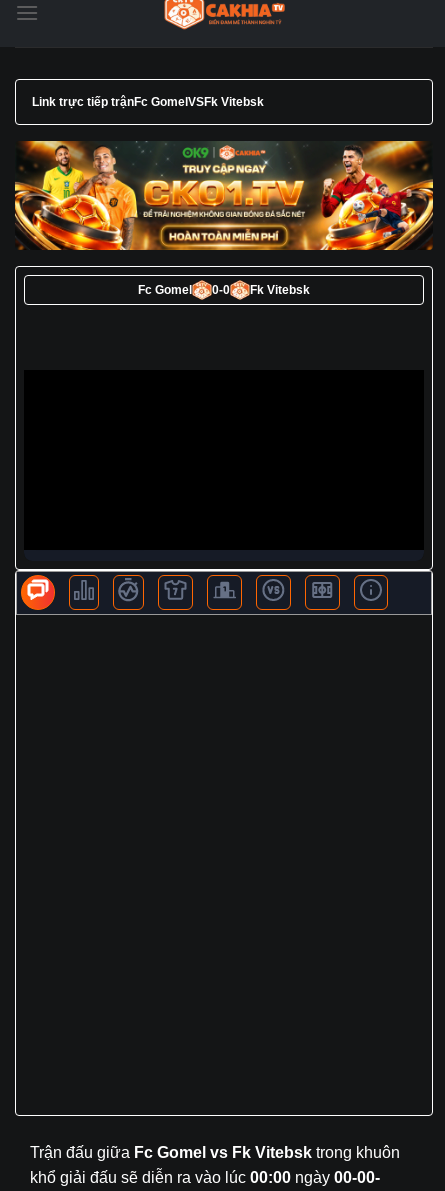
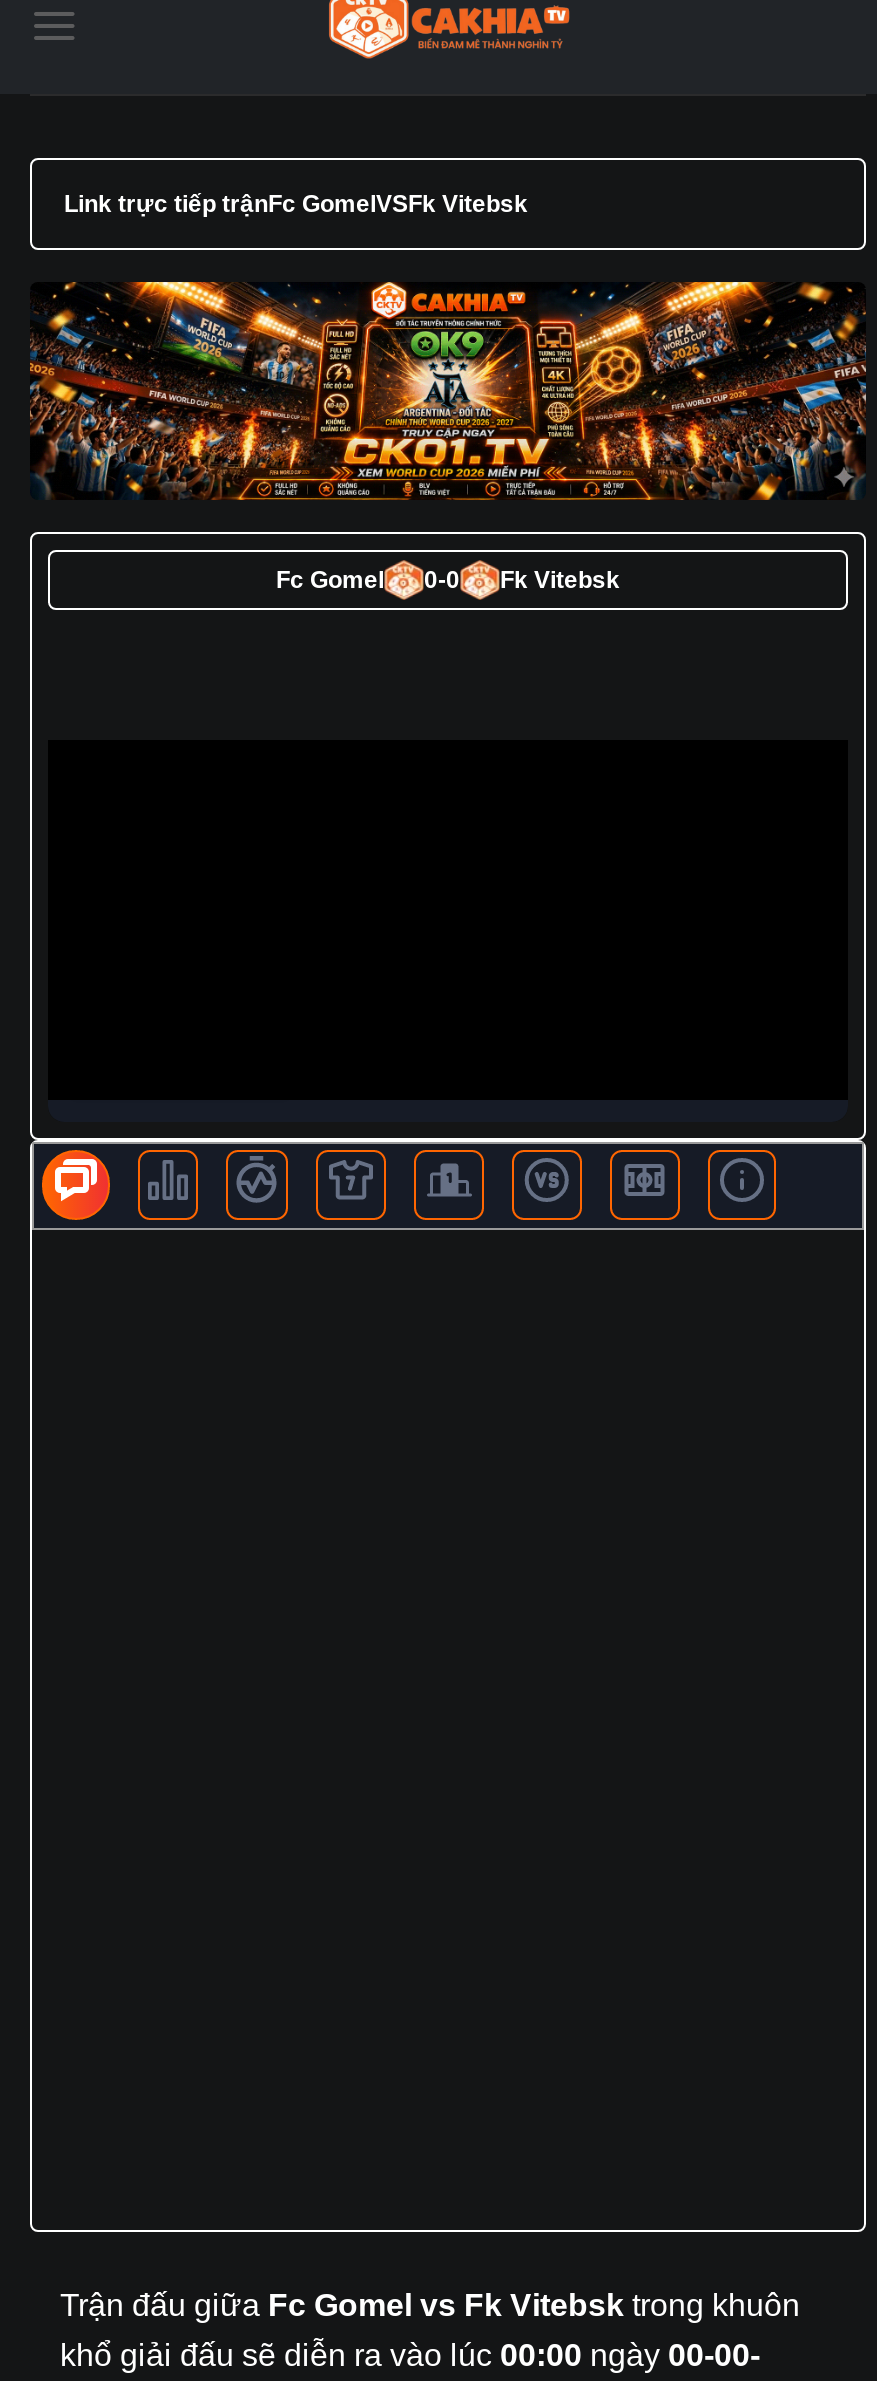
- [image]
+ [image]
